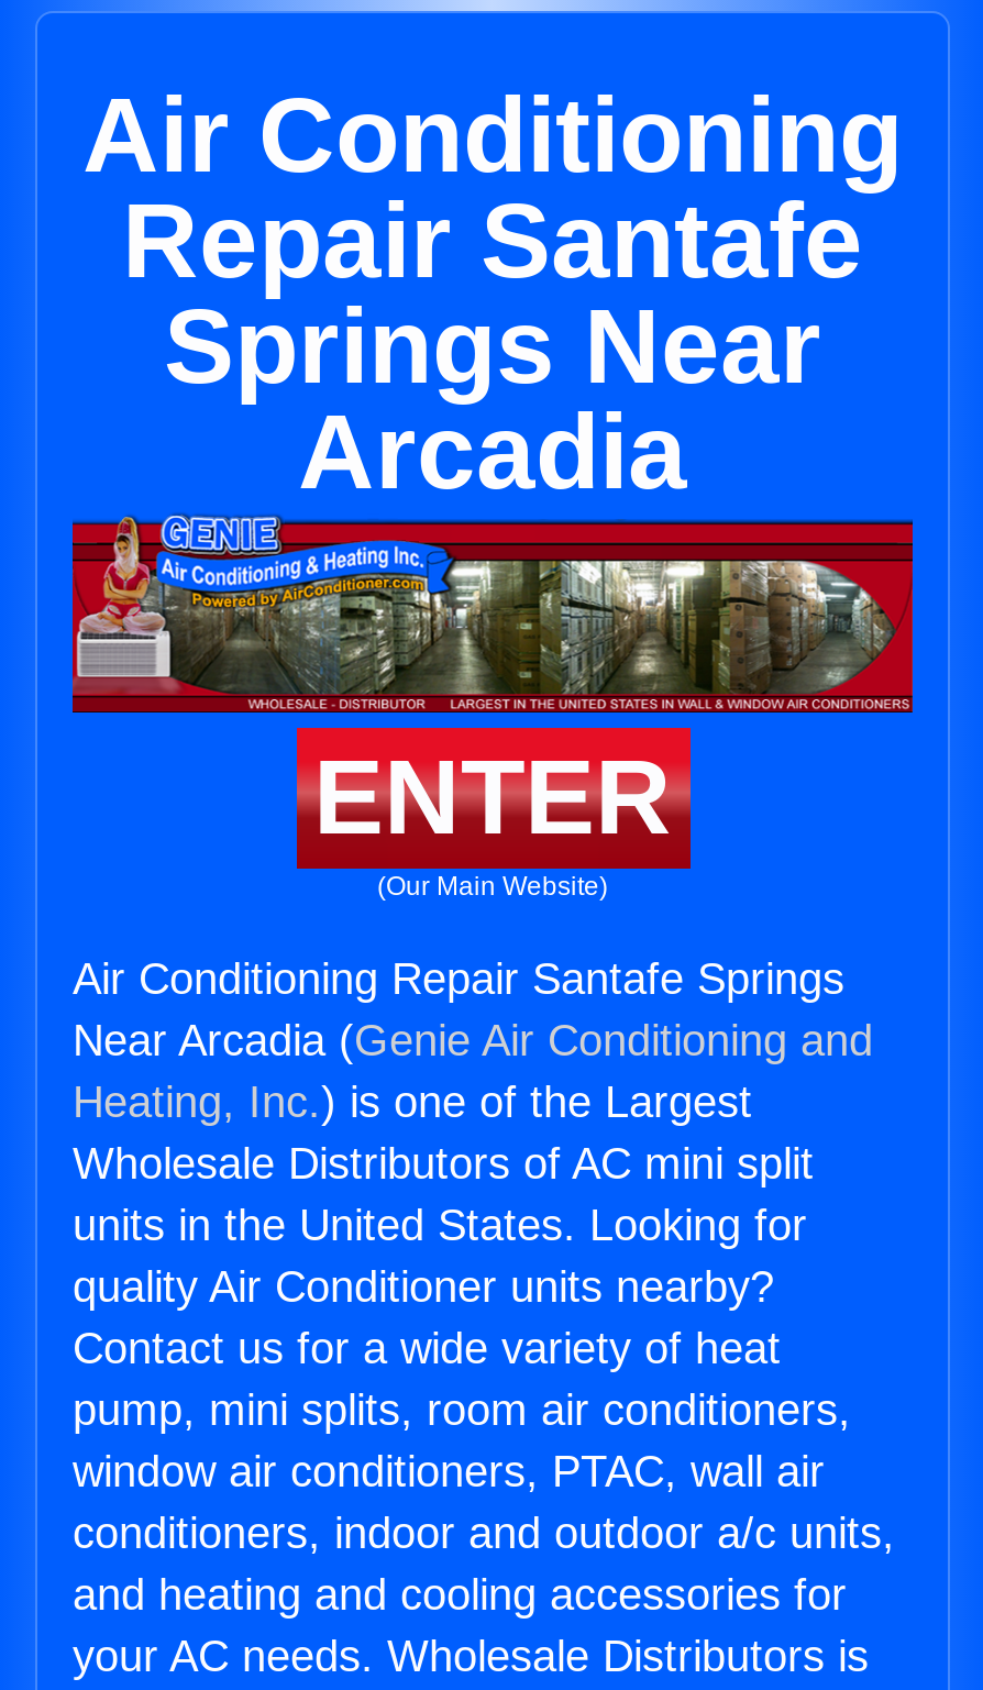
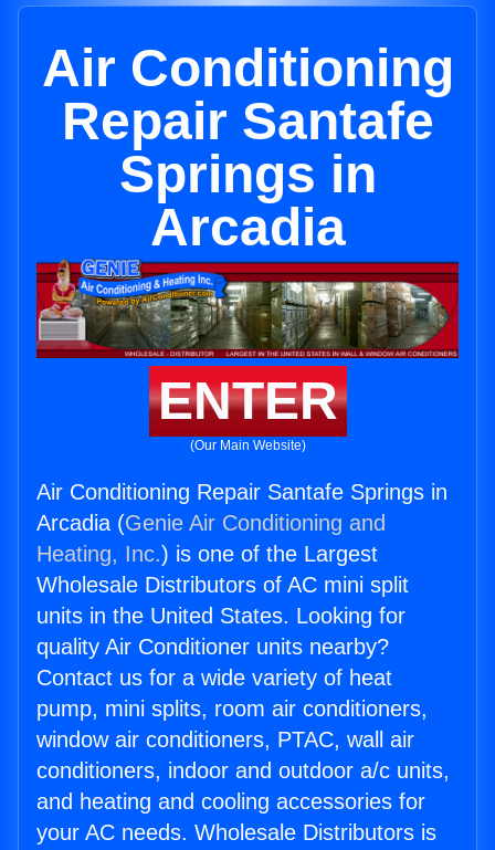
- Springs Near
+ Springs in

- Air Conditioning Repair Santafe Springs
- Near Arcadia (Genie Air Conditioning and
+ Air Conditioning Repair Santafe Springs in
+ Arcadia (Genie Air Conditioning and
